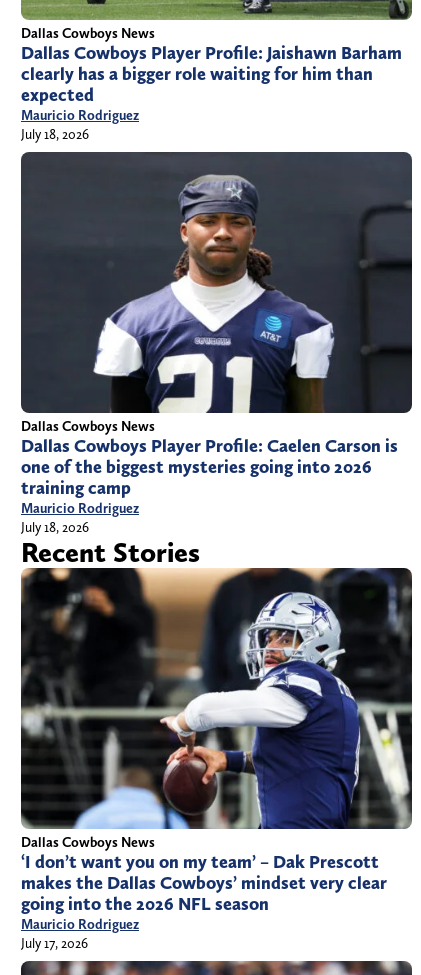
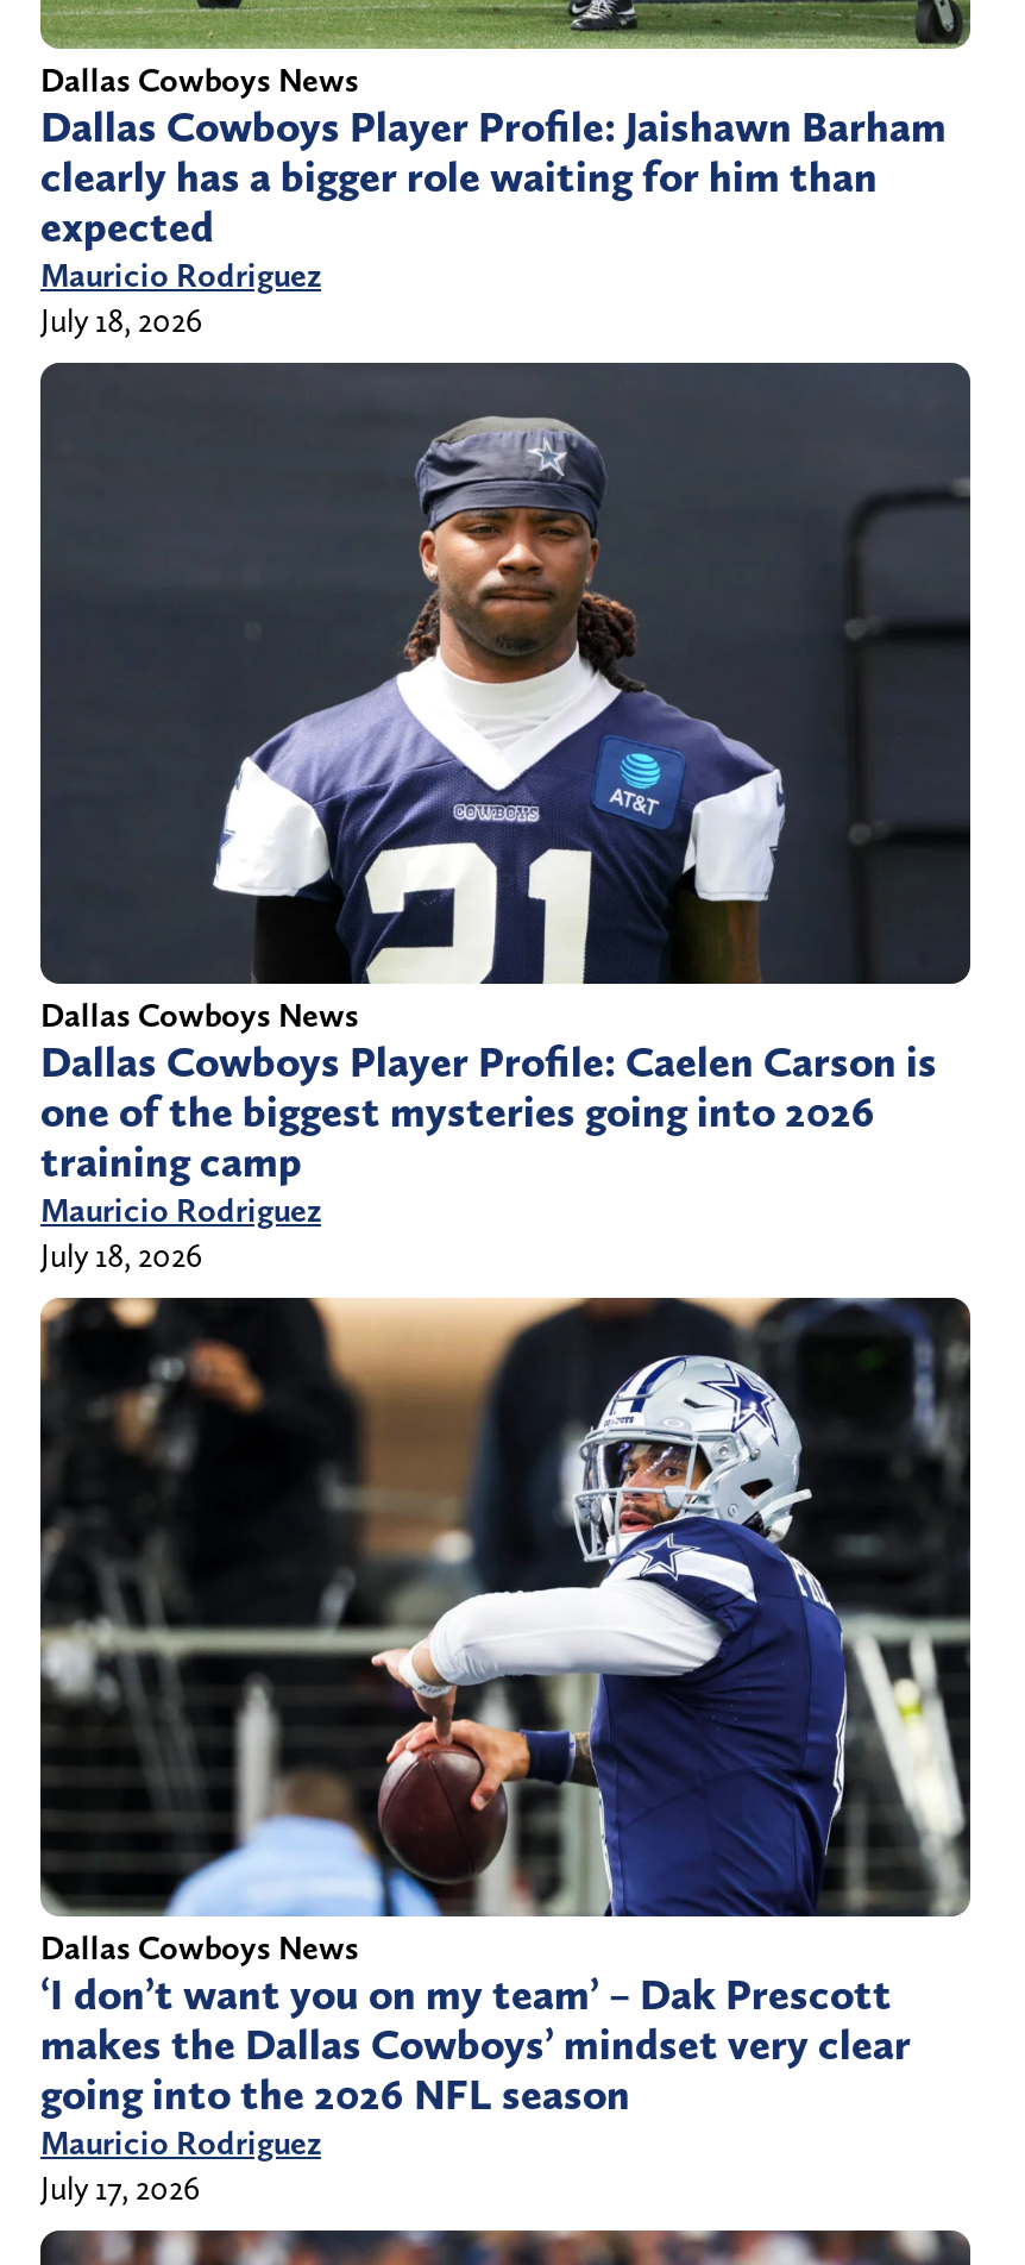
- Recent Stories
